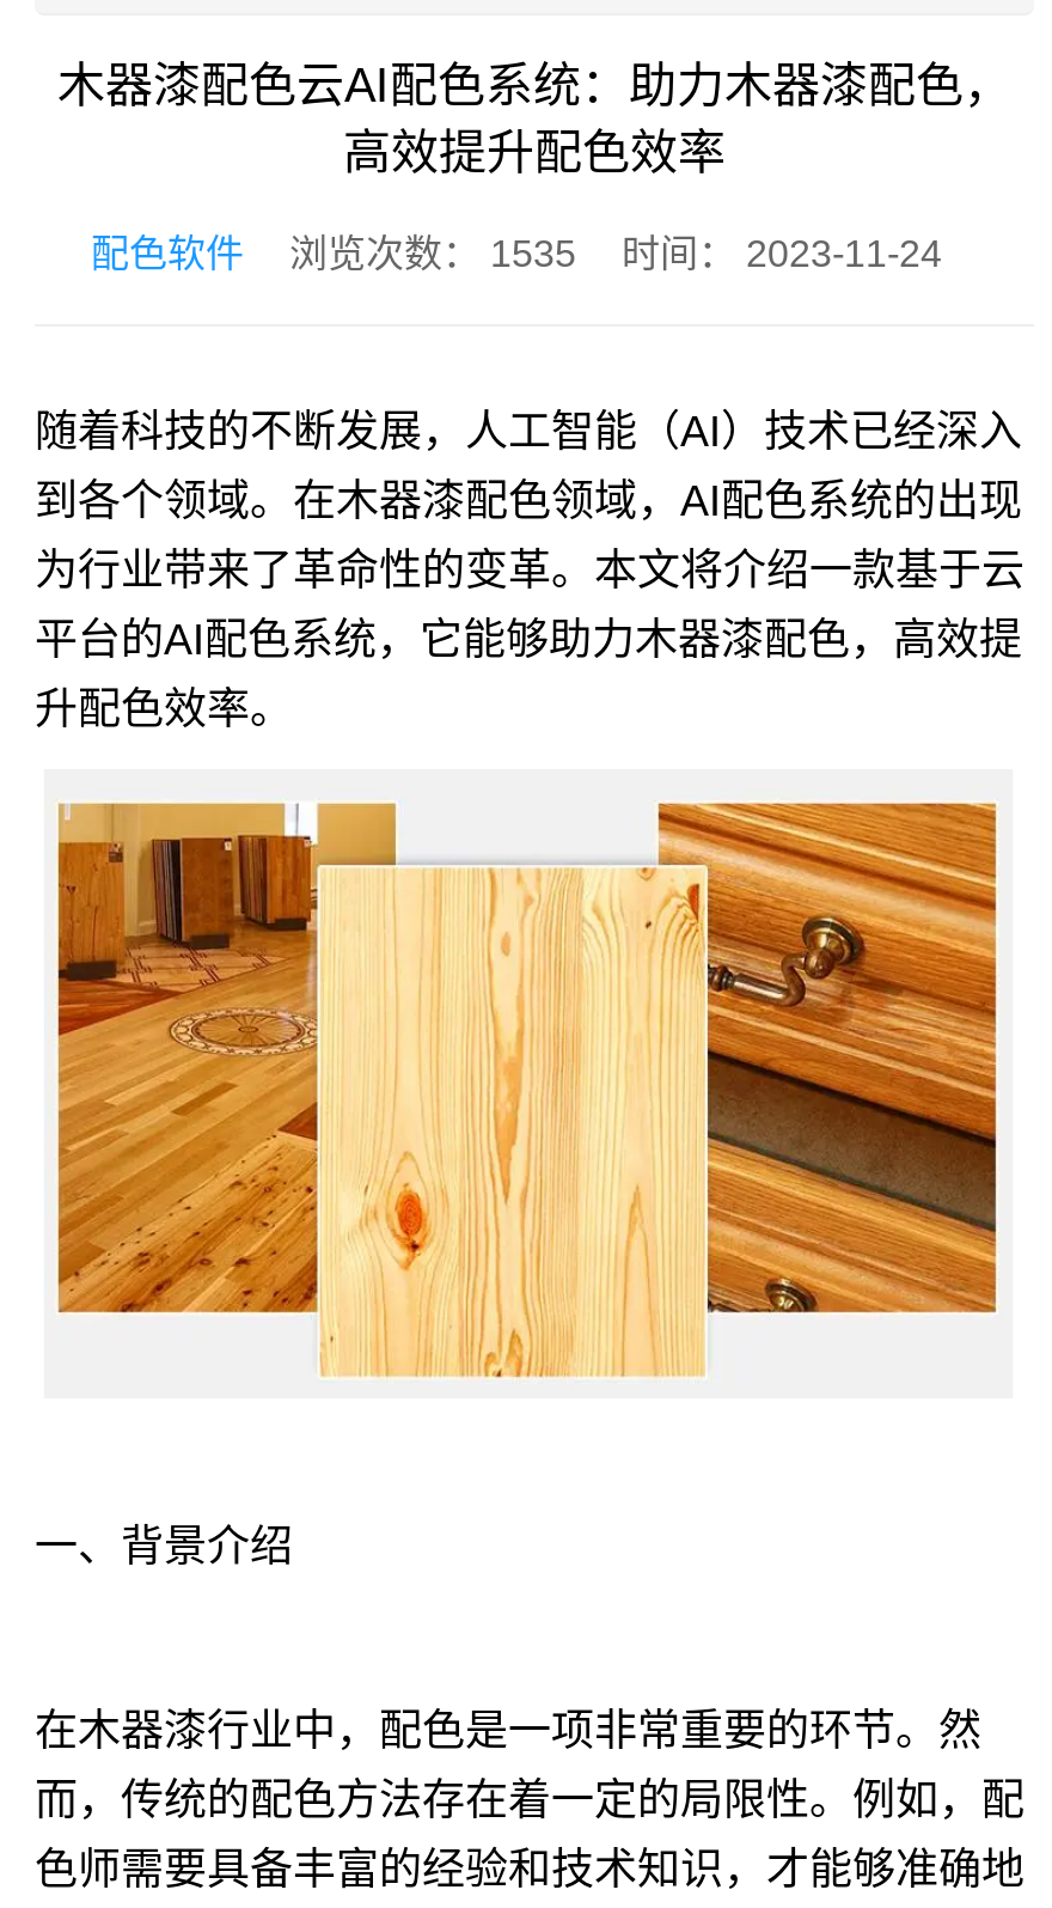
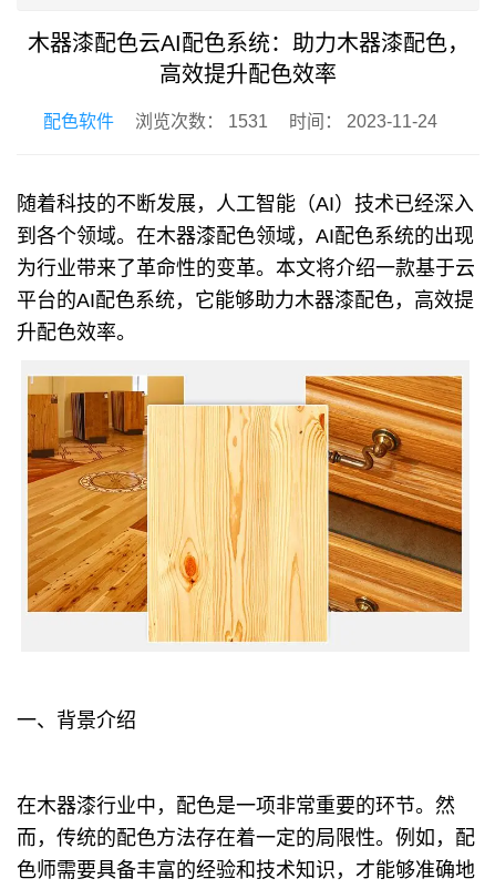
- 配色软件 浏览次数： 1535 时间： 2023-11-24
+ 配色软件 浏览次数： 1531 时间： 2023-11-24
